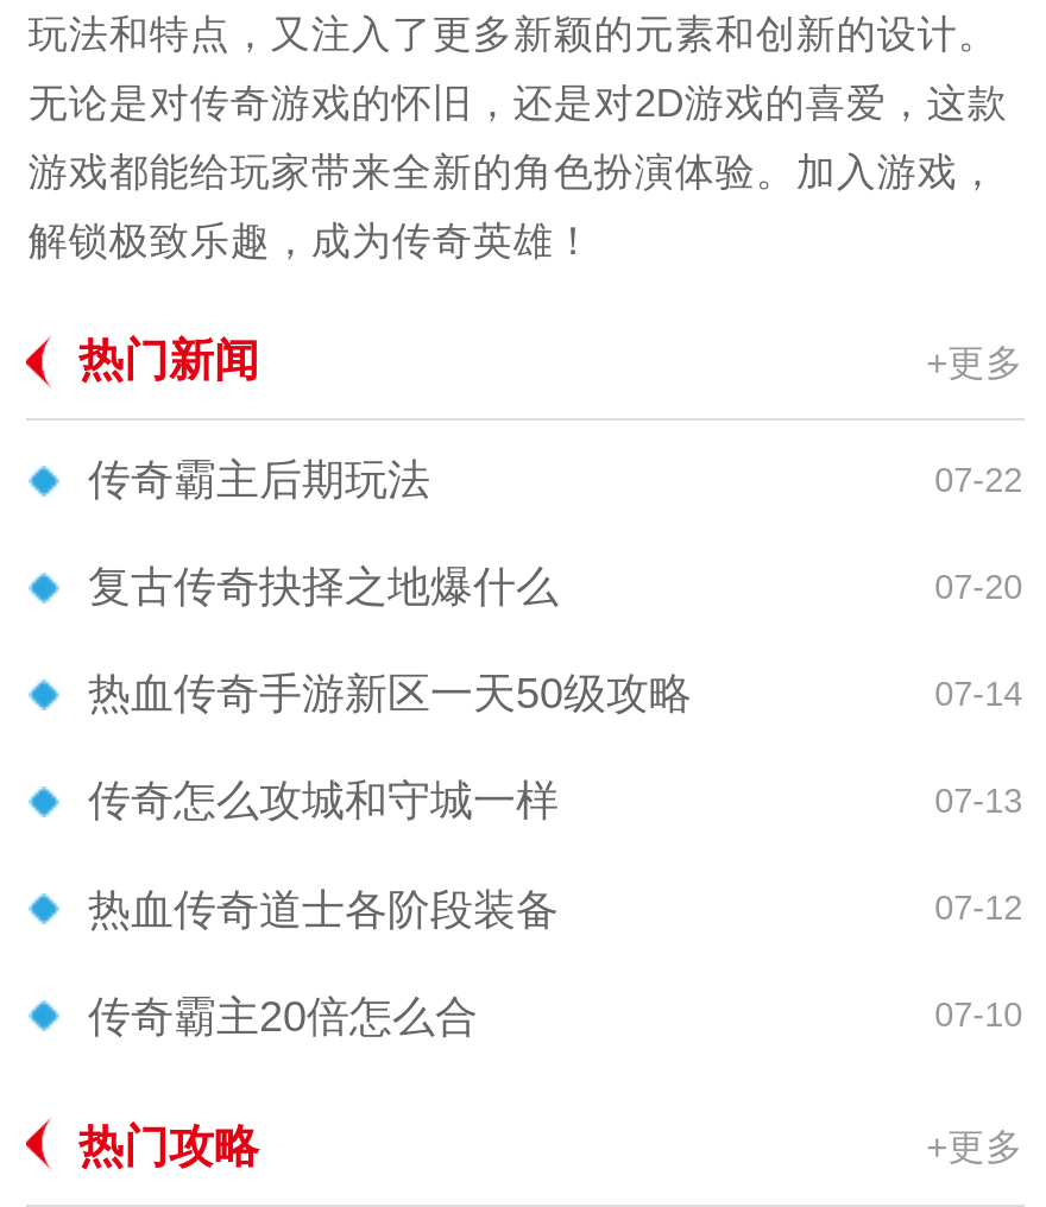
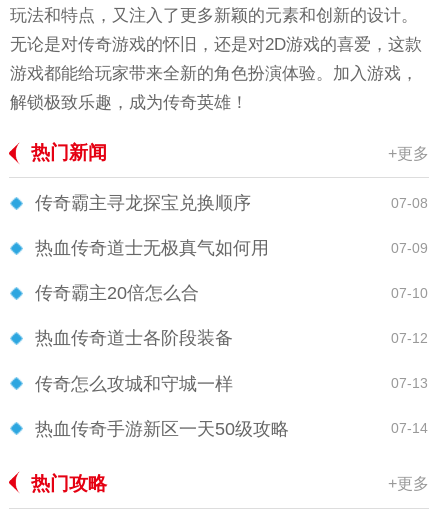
- 传奇霸主后期玩法
- 07-22
- 复古传奇抉择之地爆什么
- 07-20
+ 传奇霸主寻龙探宝兑换顺序
+ 07-08
+ 热血传奇道士无极真气如何用
+ 07-09

moved down: 热血传奇道士各阶段装备 | 07-12 | 传奇怎么攻城和守城一样 | 07-13 | 热血传奇手游新区一天50级攻略 | 07-14

moved up: 传奇霸主20倍怎么合 | 07-10
